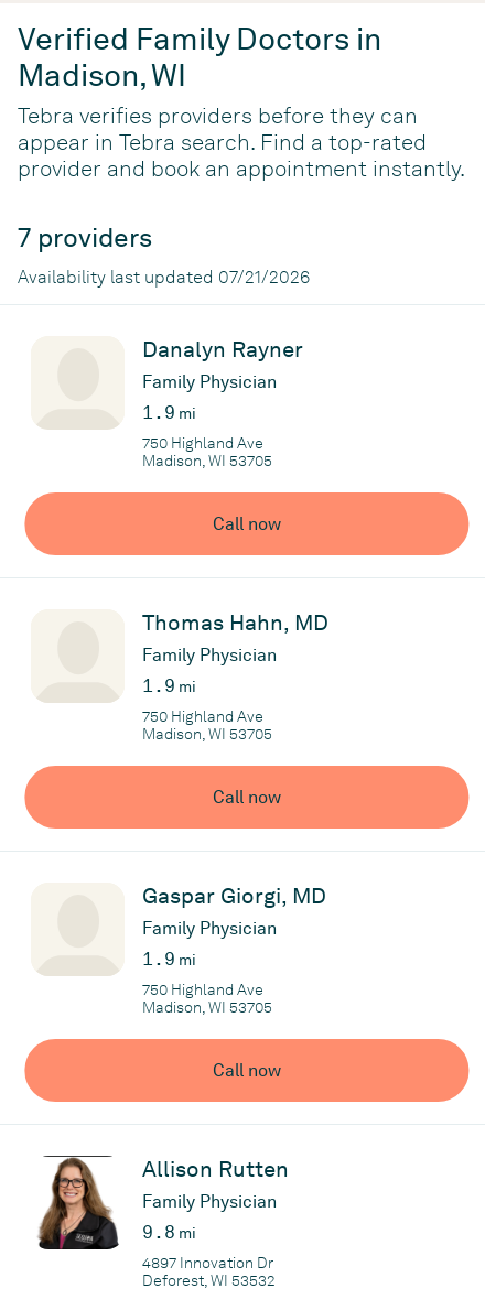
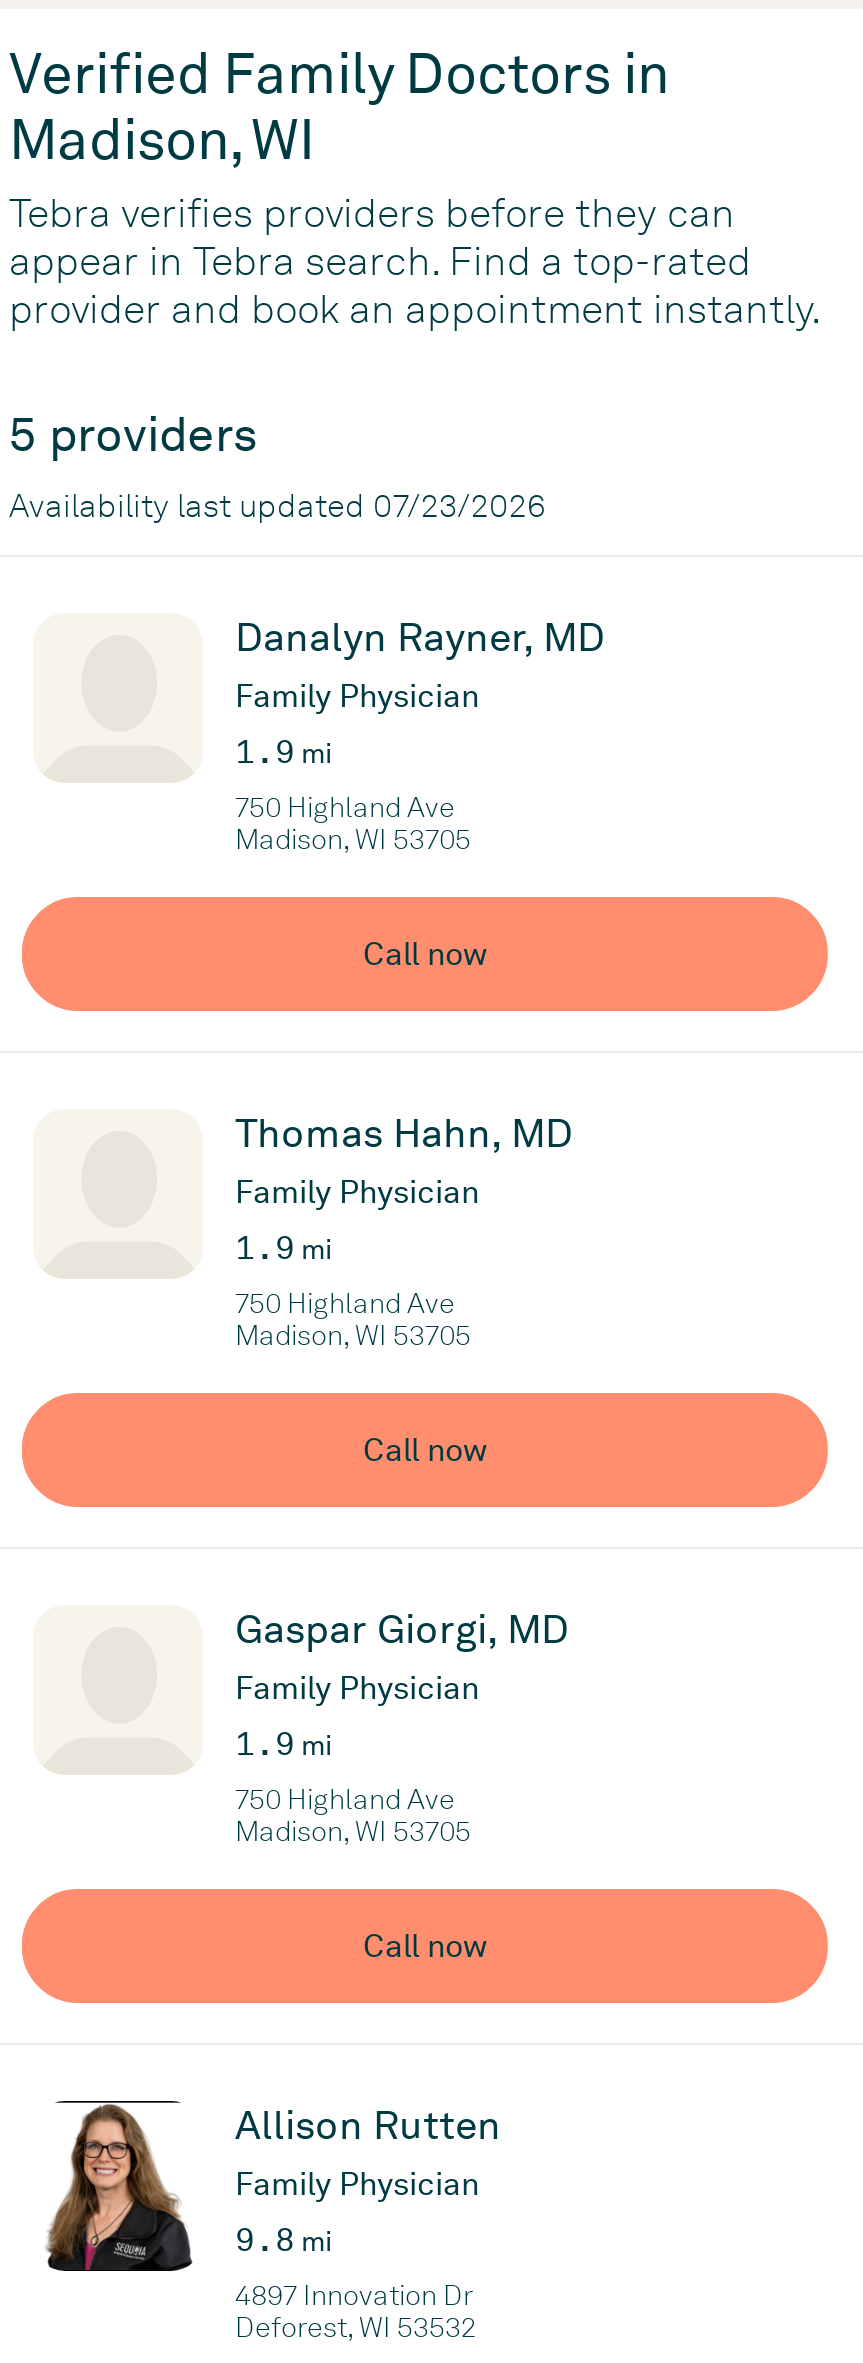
- 7 providers
- Availability last updated 07/21/2026
+ 5 providers
+ Availability last updated 07/23/2026

- Danalyn Rayner
+ Danalyn Rayner, MD
